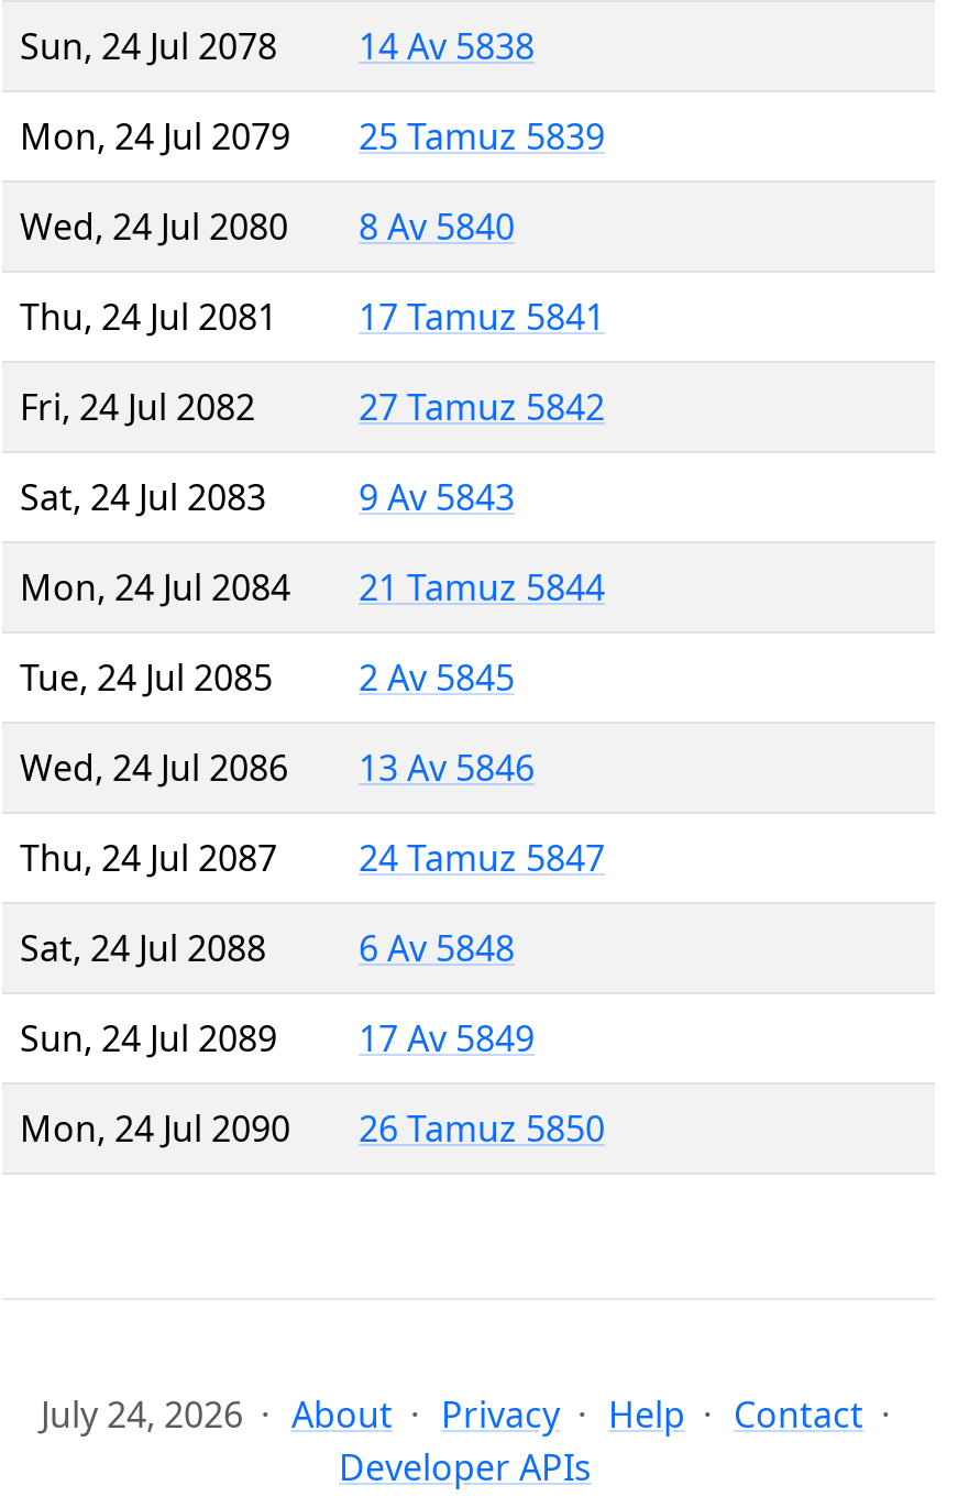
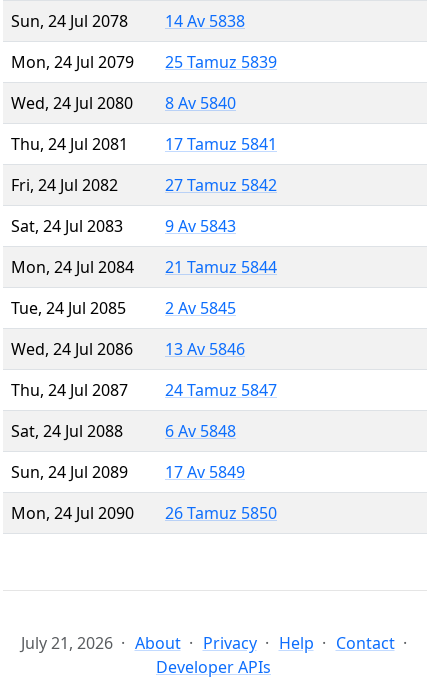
- July 24, 2026 About Privacy Help Contact
+ July 21, 2026 About Privacy Help Contact
